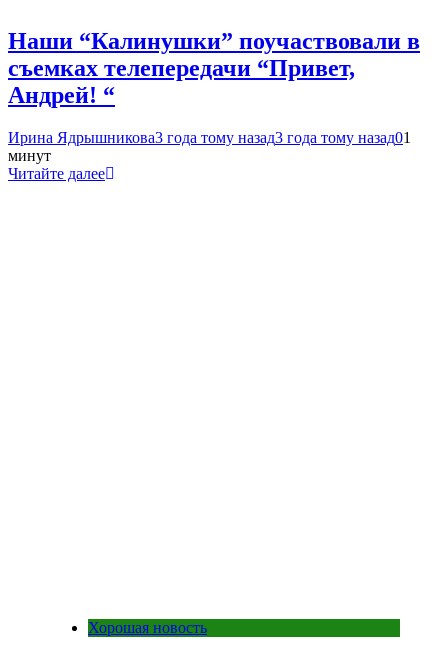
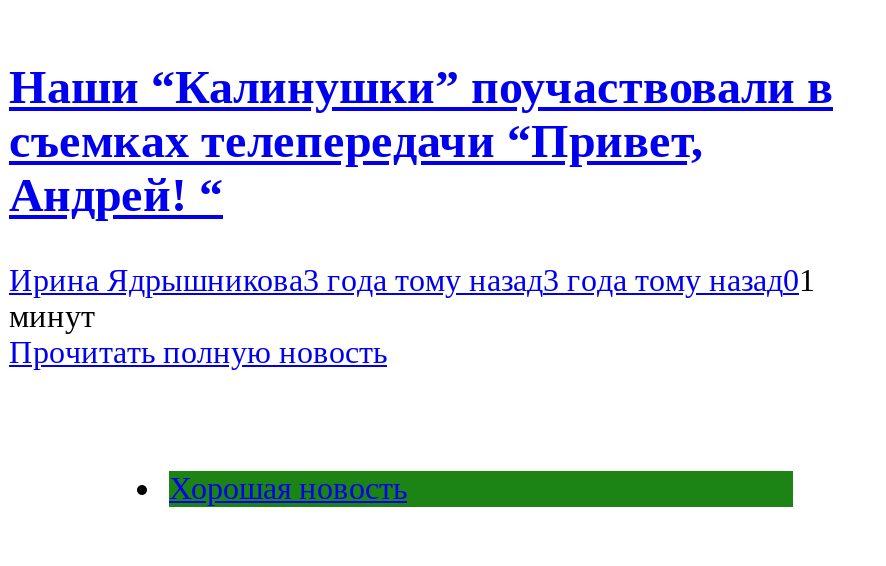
- Читайте далее
+ Прочитать полную новость
